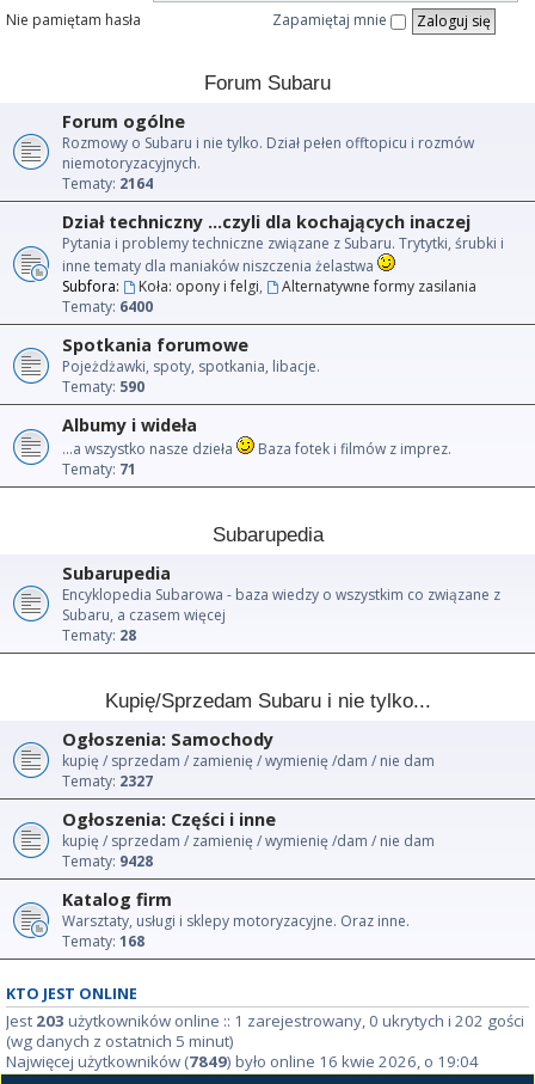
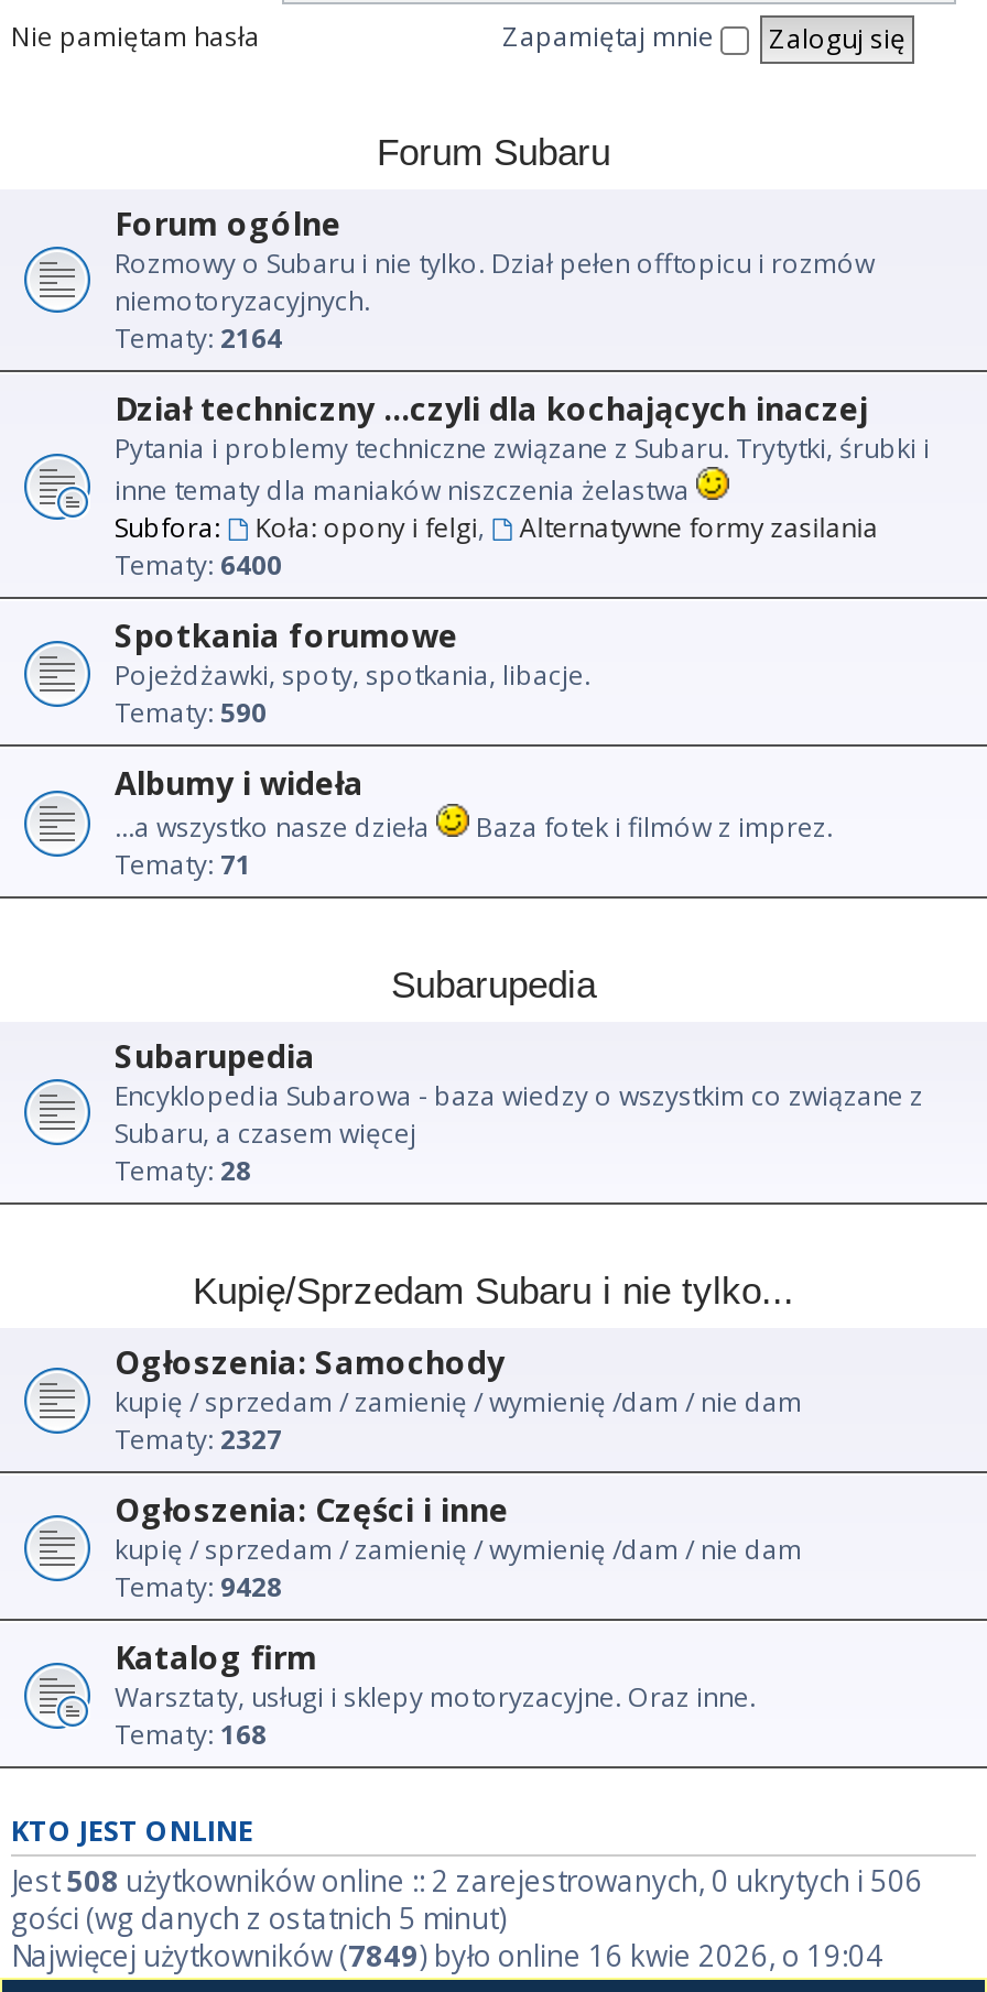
- Jest203 użytkowników online :: 1 zarejestrowany, 0 ukrytych i 202 gości
- (wg danych z ostatnich 5 minut)
+ Jest508 użytkowników online :: 2 zarejestrowanych, 0 ukrytych i 506
+ gości (wg danych z ostatnich 5 minut)
